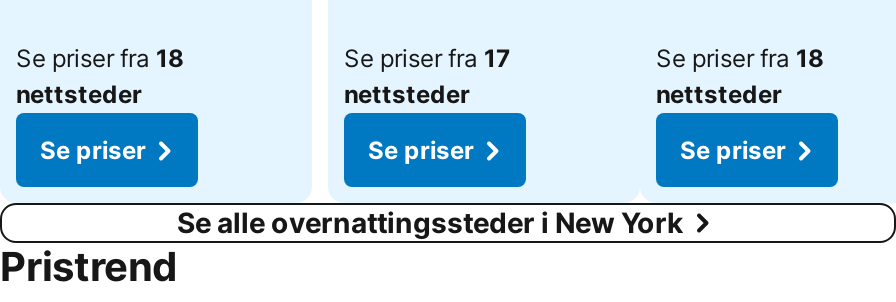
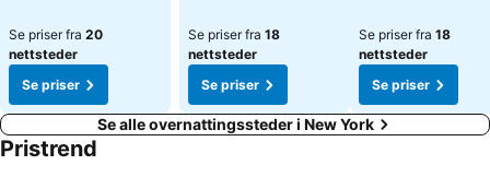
- Se priser fra 18
+ Se priser fra 20

- Se priser fra 17
+ Se priser fra 18
